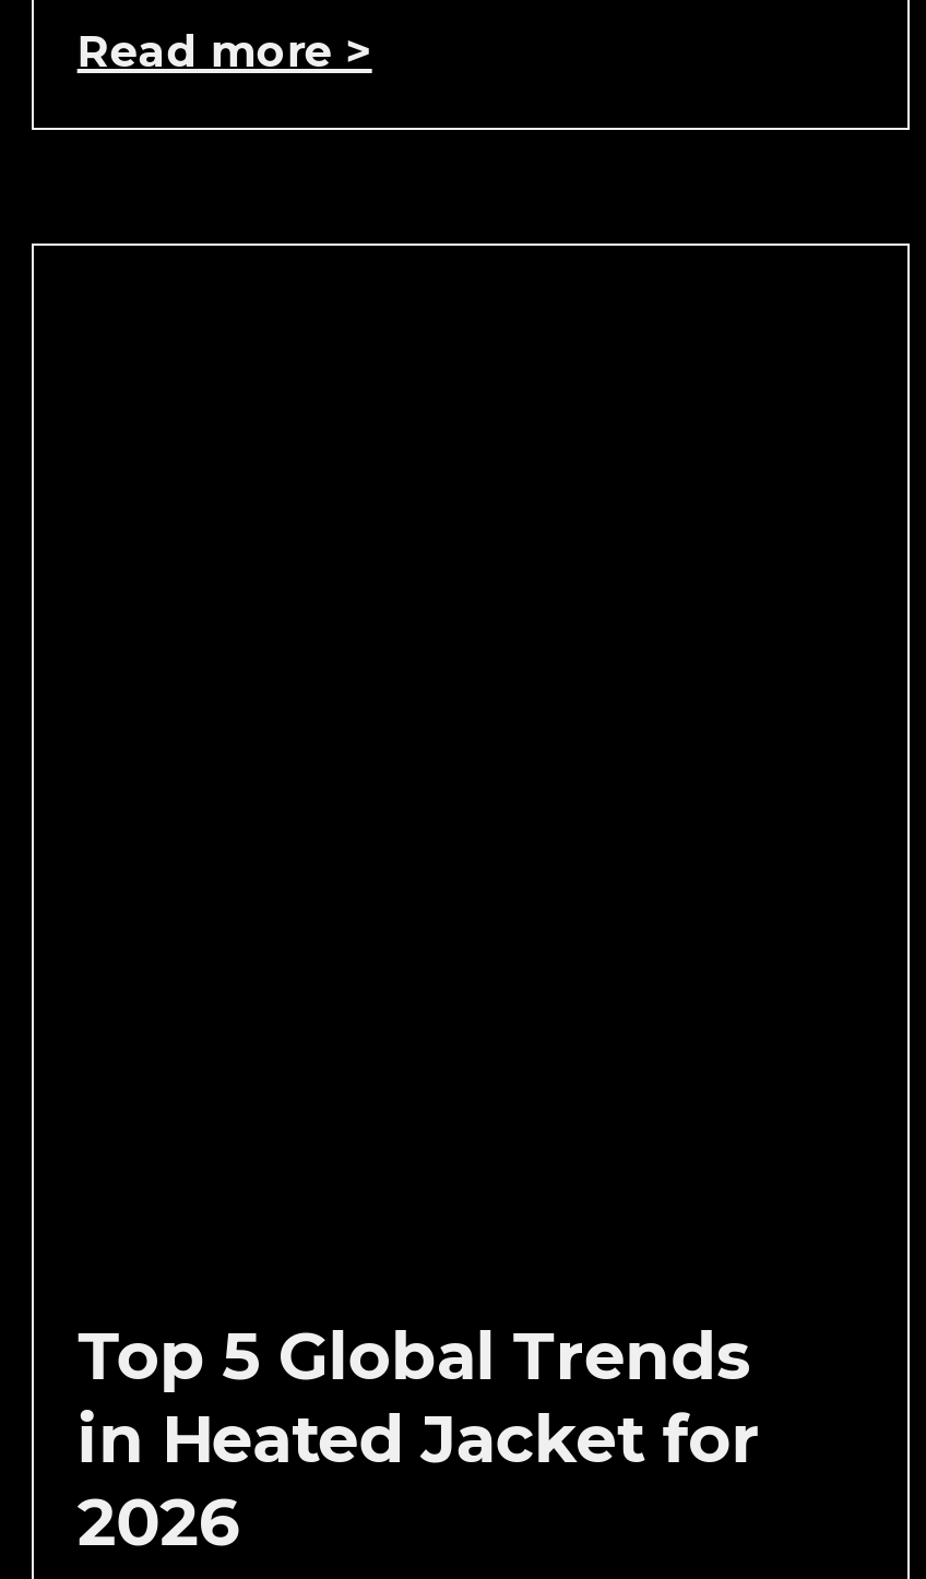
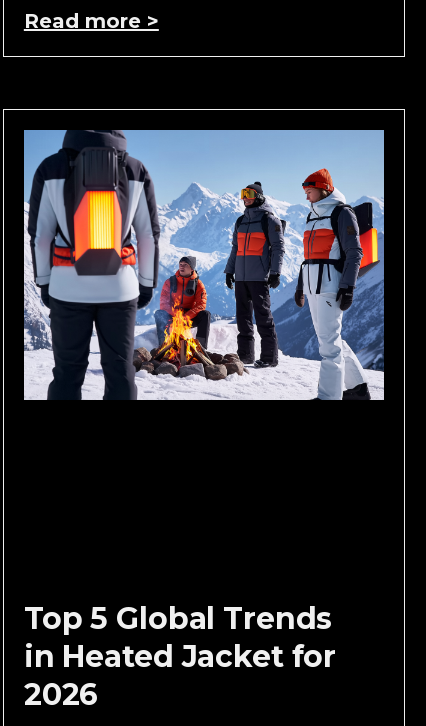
+ [image]
